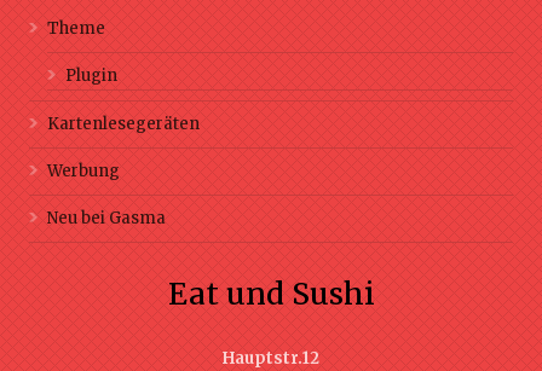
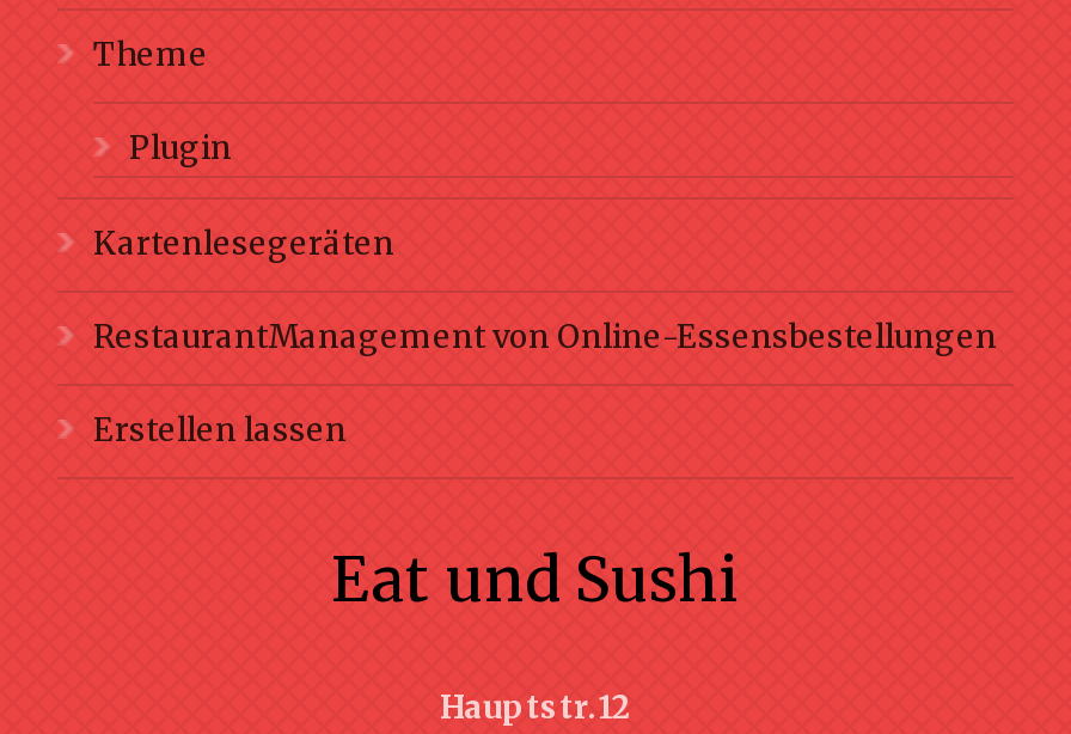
- Werbung
+ RestaurantManagement von Online-Essensbestellungen

- Neu bei Gasma
+ Erstellen lassen
